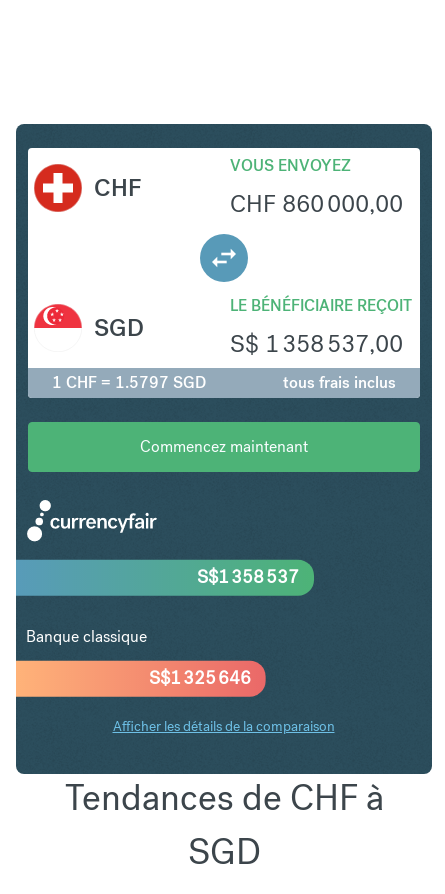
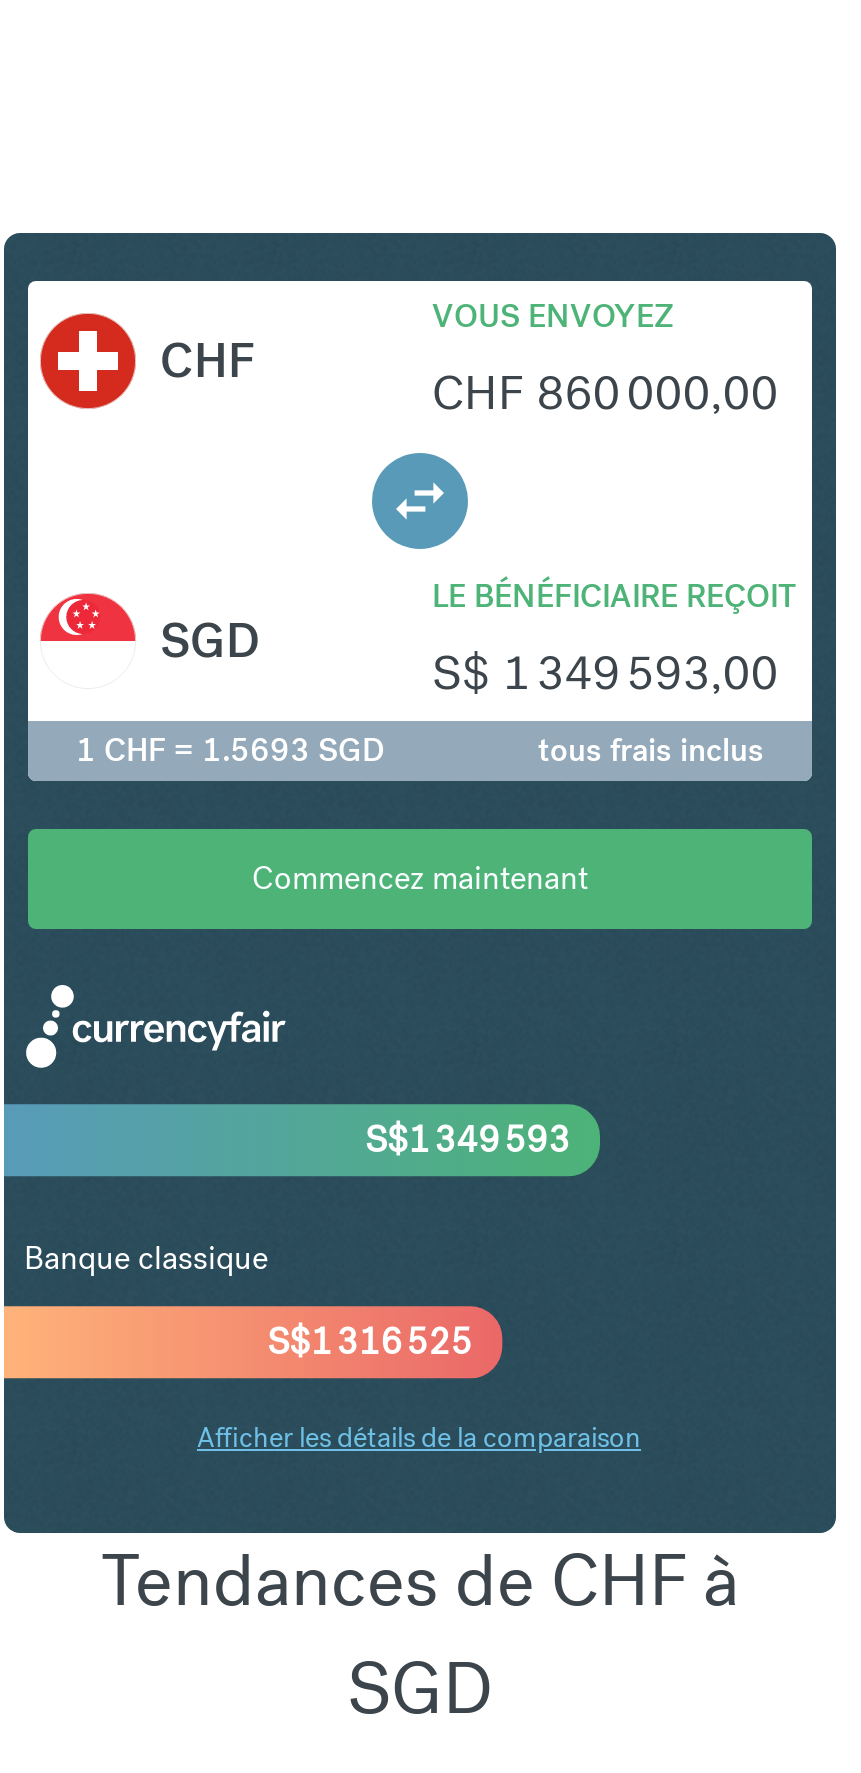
- S$ 1 358 537,00
+ S$ 1 349 593,00

- 1 CHF = 1.5797 SGD
+ 1 CHF = 1.5693 SGD

- S$1 358 537
+ S$1 349 593

- S$1 325 646
+ S$1 316 525
